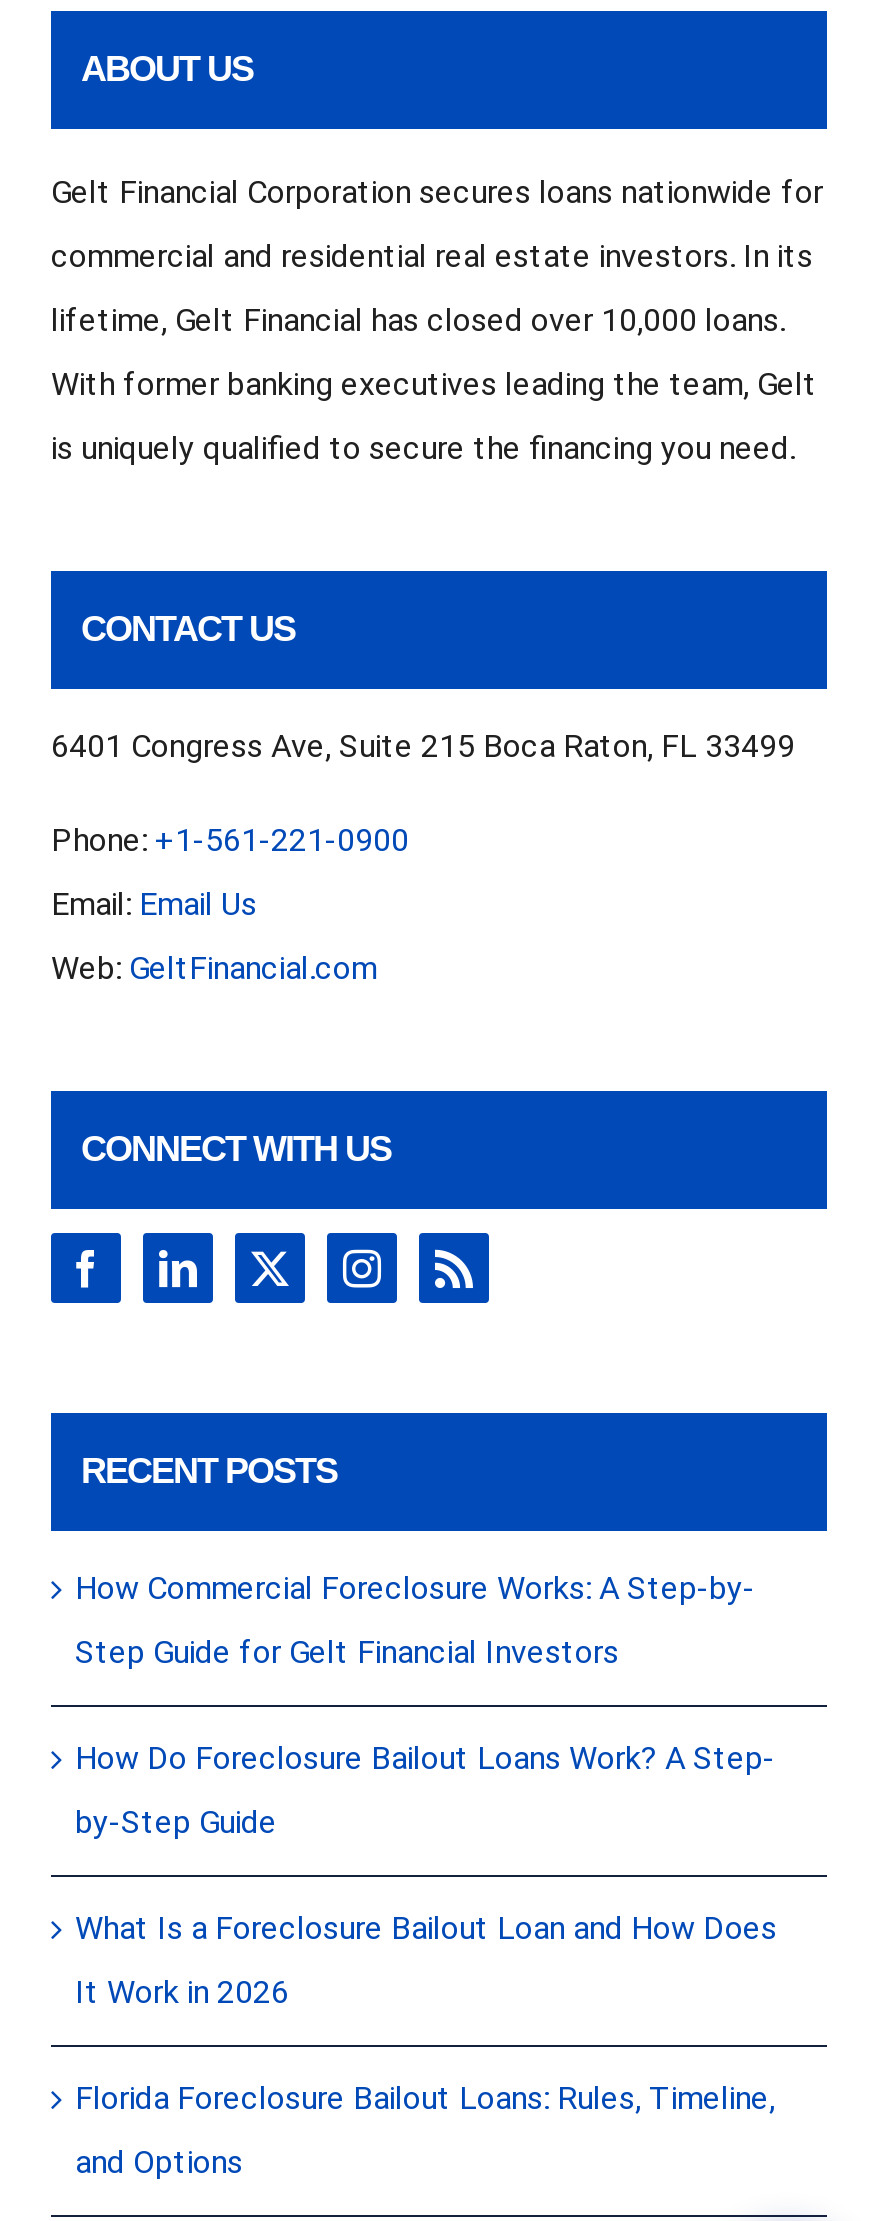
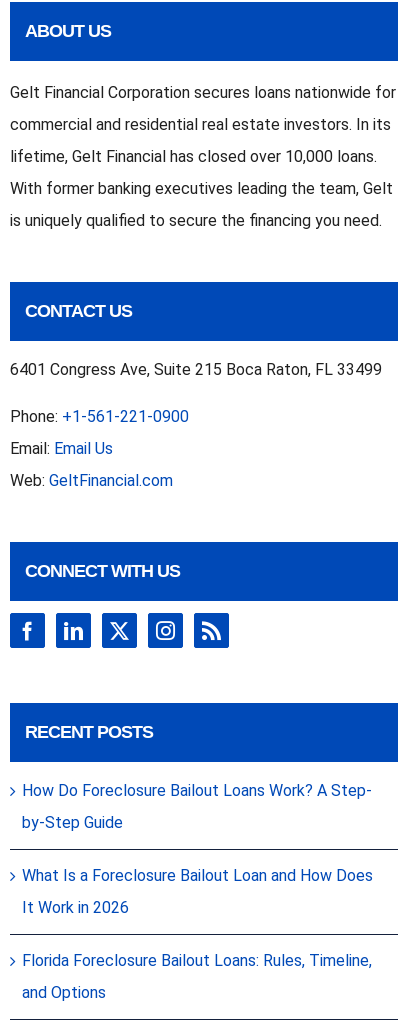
- How Commercial Foreclosure Works: A Step-by-
- Step Guide for Gelt Financial Investors
